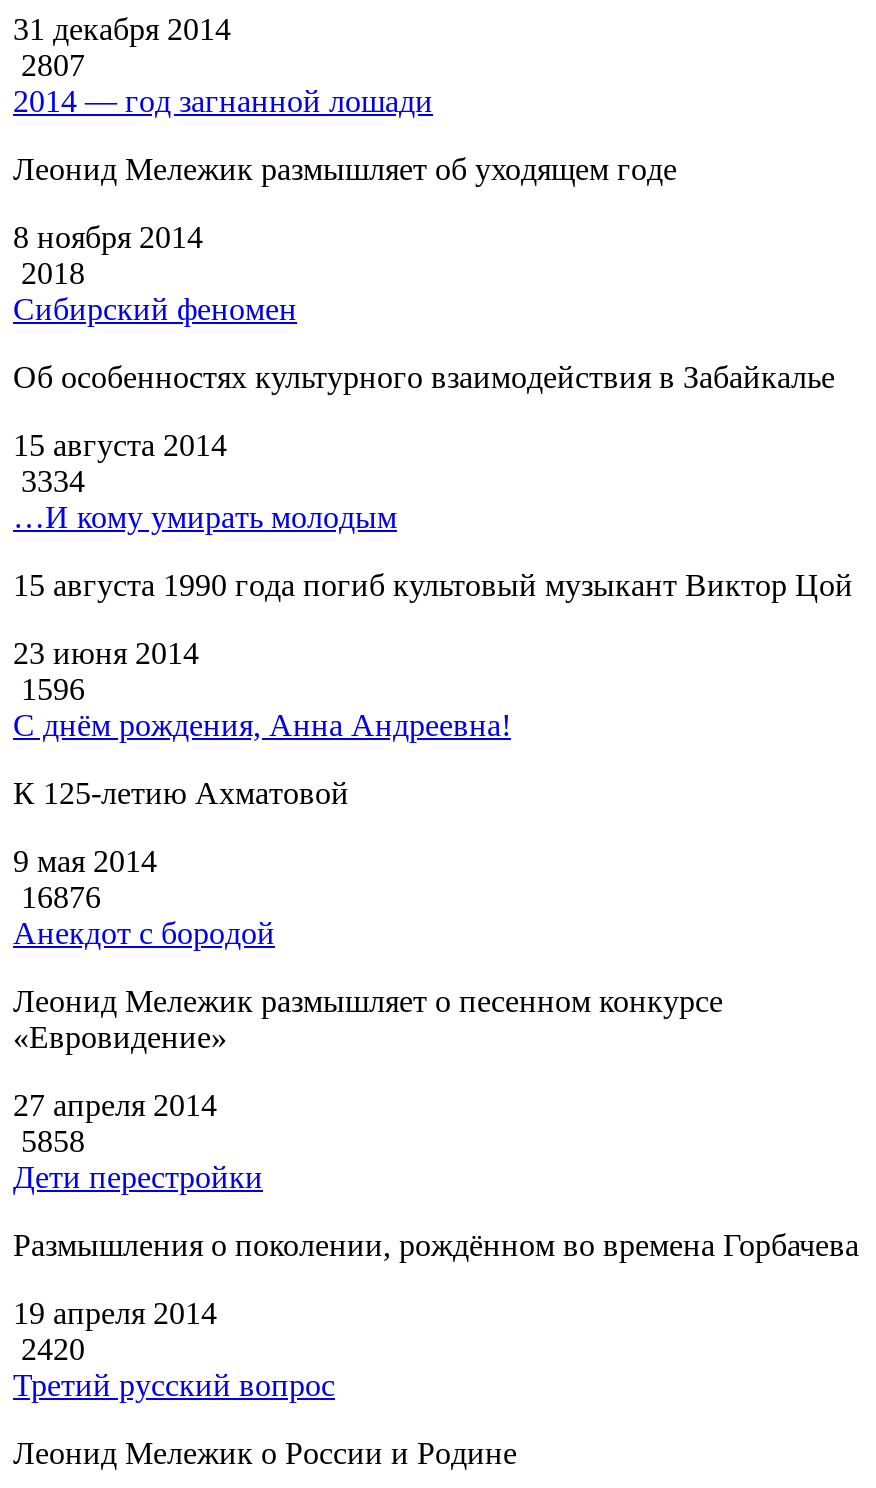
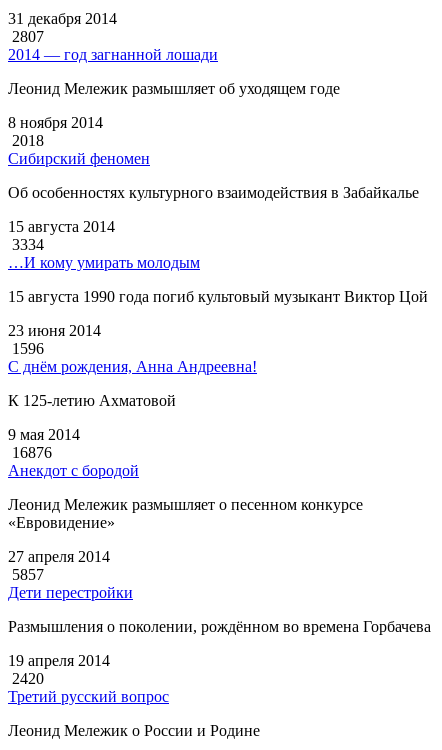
- 5858
+ 5857
